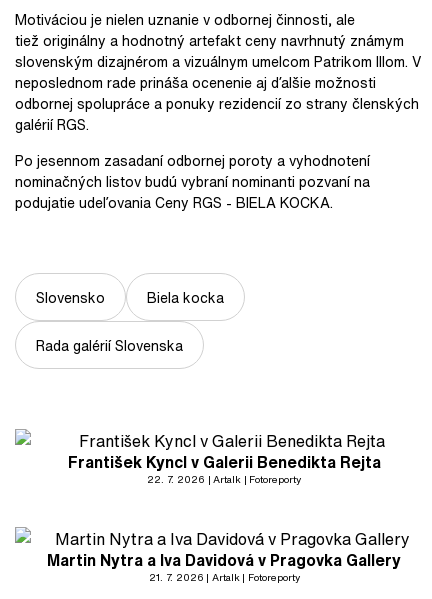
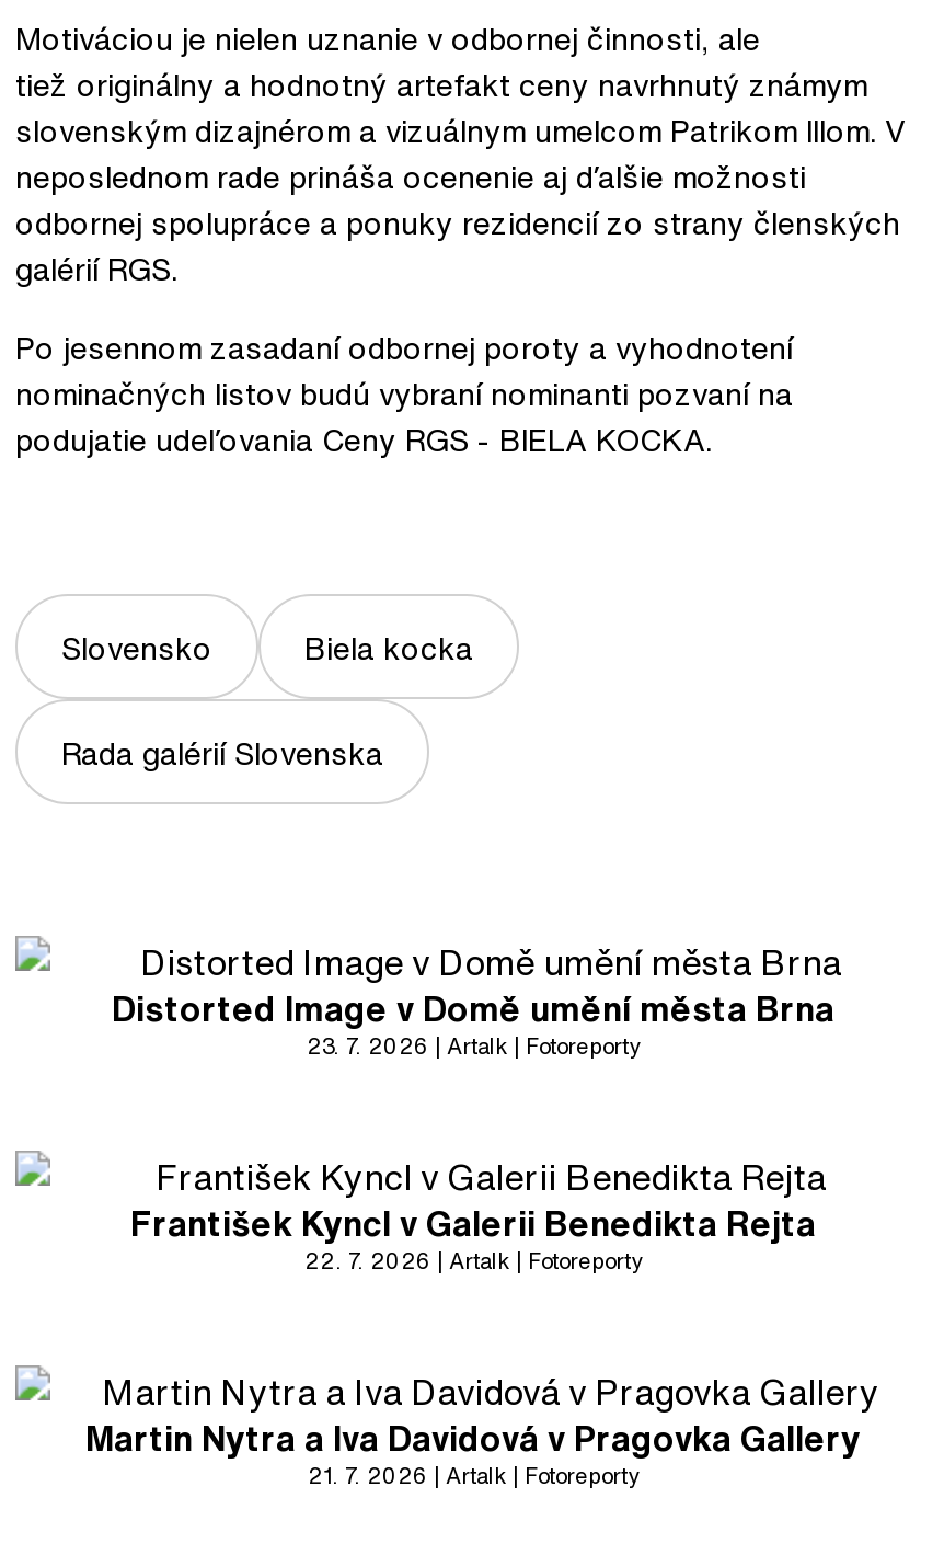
+ Distorted Image v Domě umění města Brna
+ 23. 7. 2026 Artalk Fotoreporty
